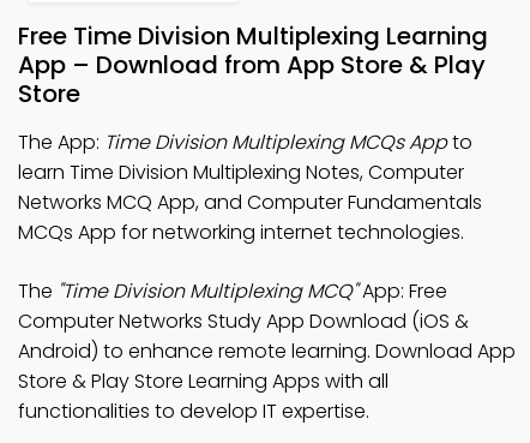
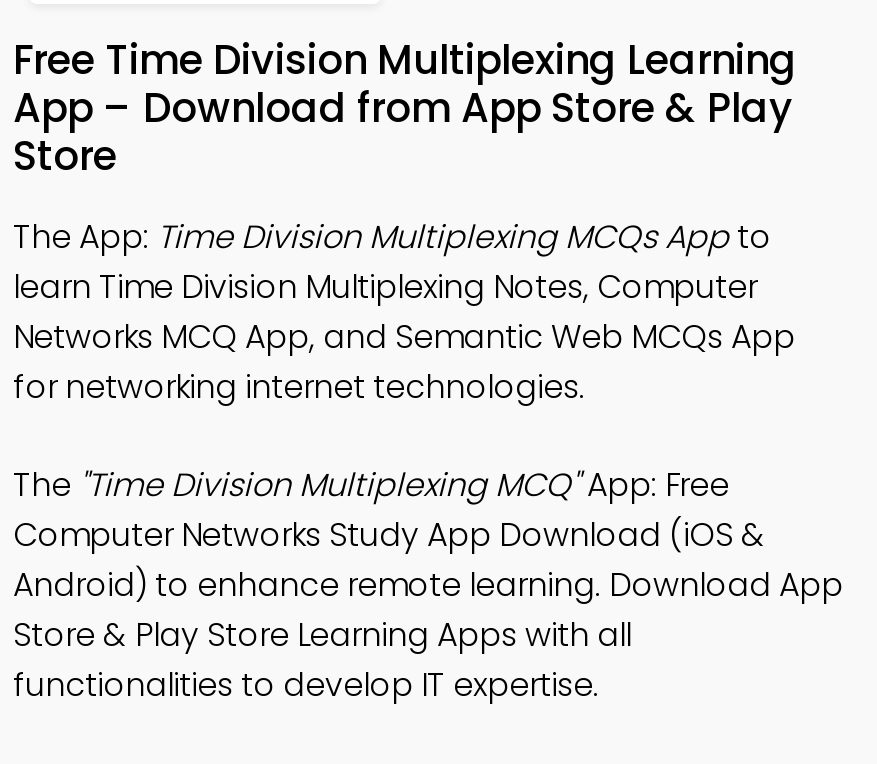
- Networks MCQ App, and Computer Fundamentals
- MCQs App for networking internet technologies.
+ Networks MCQ App, and Semantic Web MCQs App
+ for networking internet technologies.
